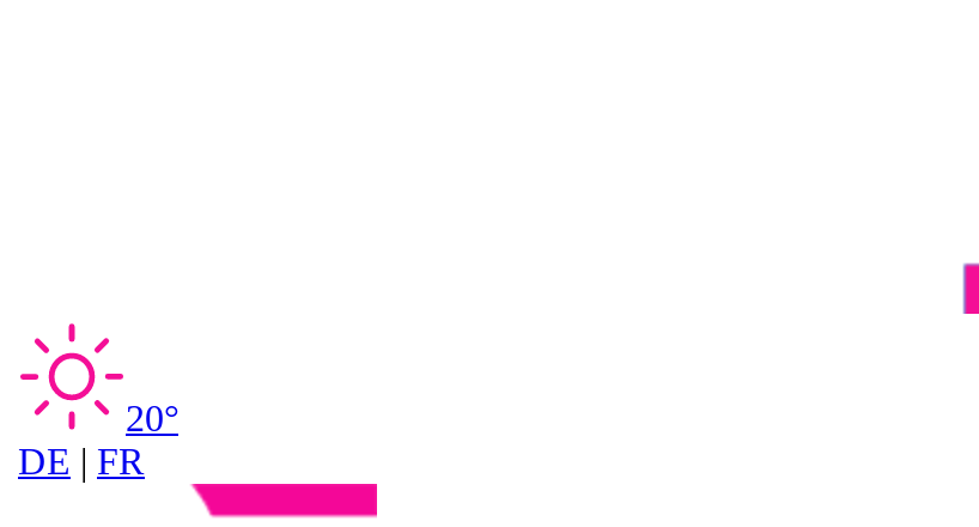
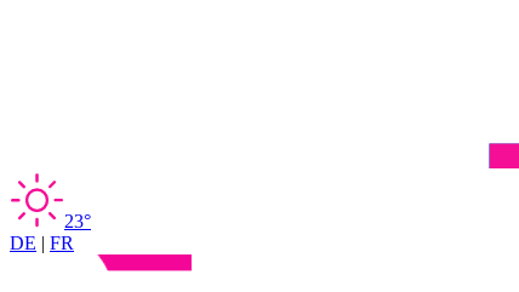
- 20°
+ 23°
